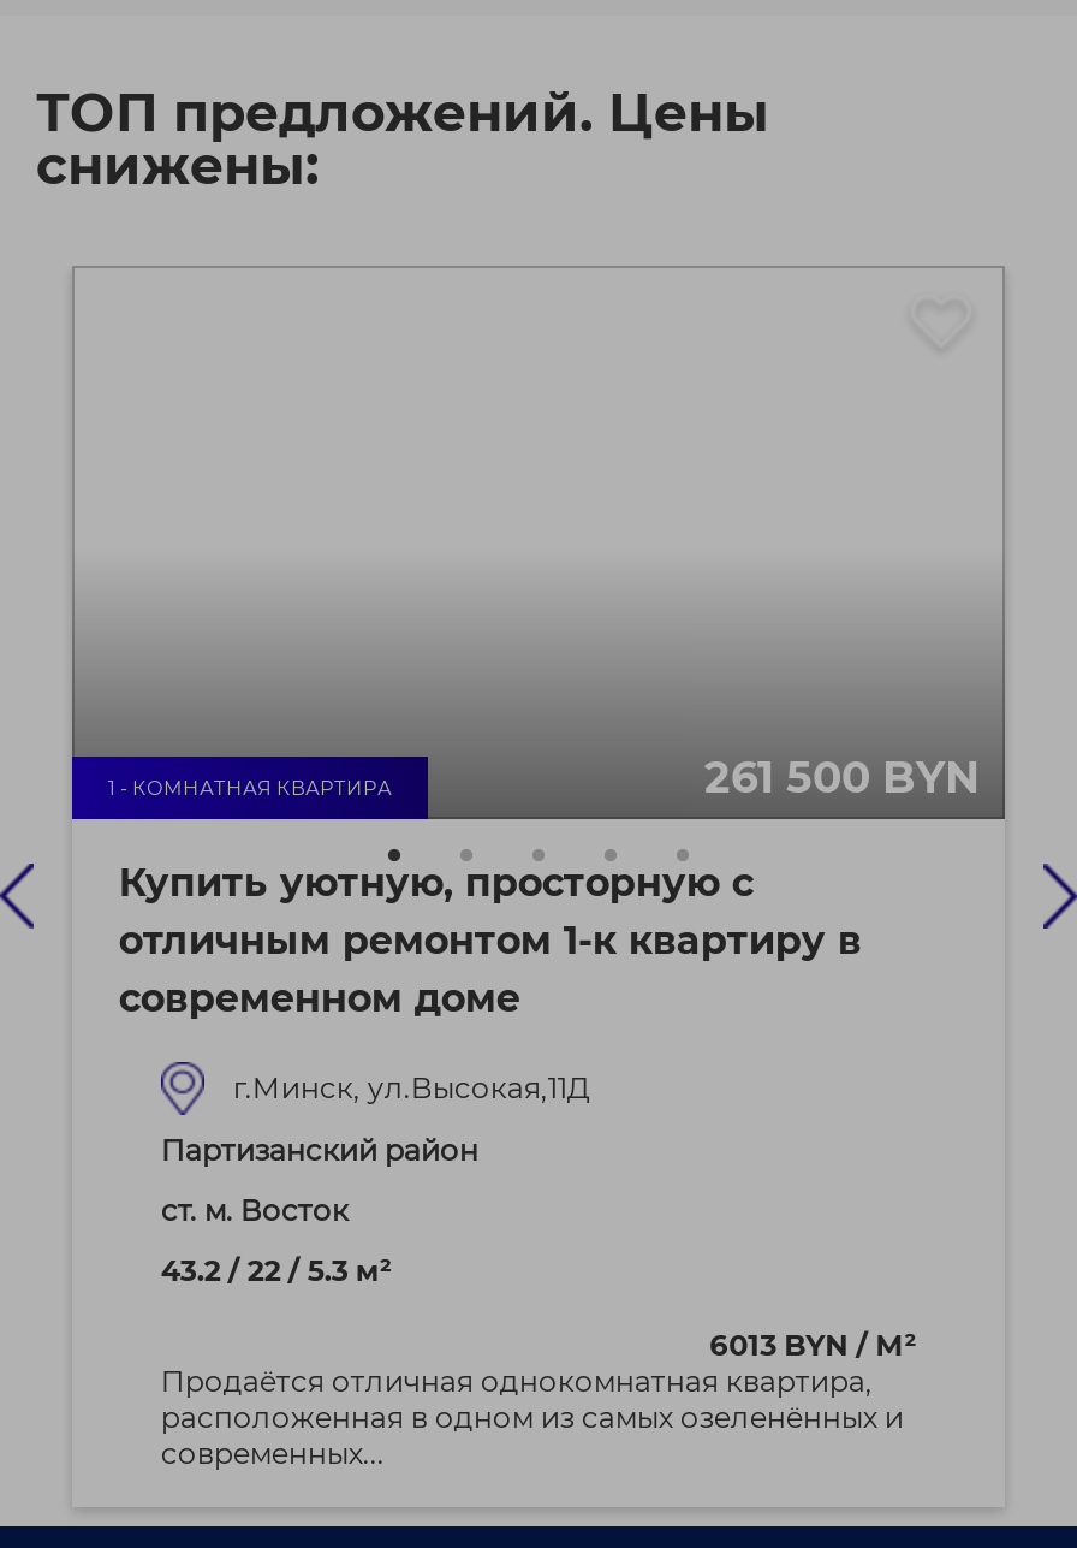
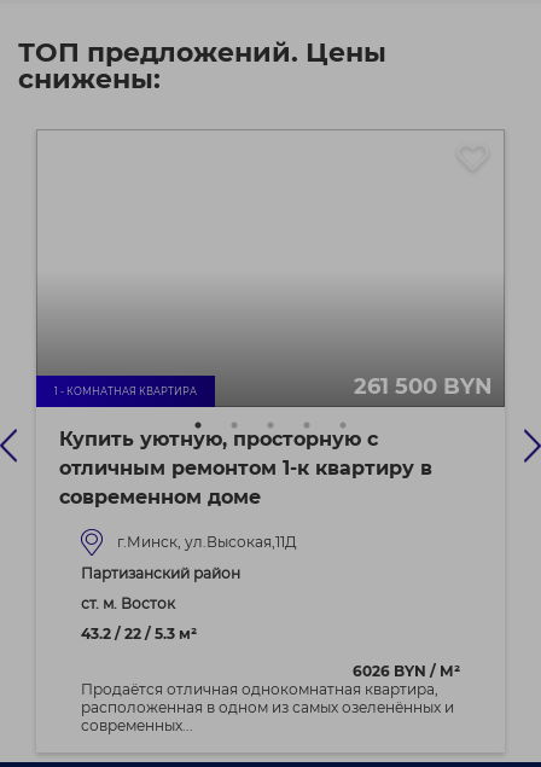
- 6013 BYN / М²
+ 6026 BYN / М²
